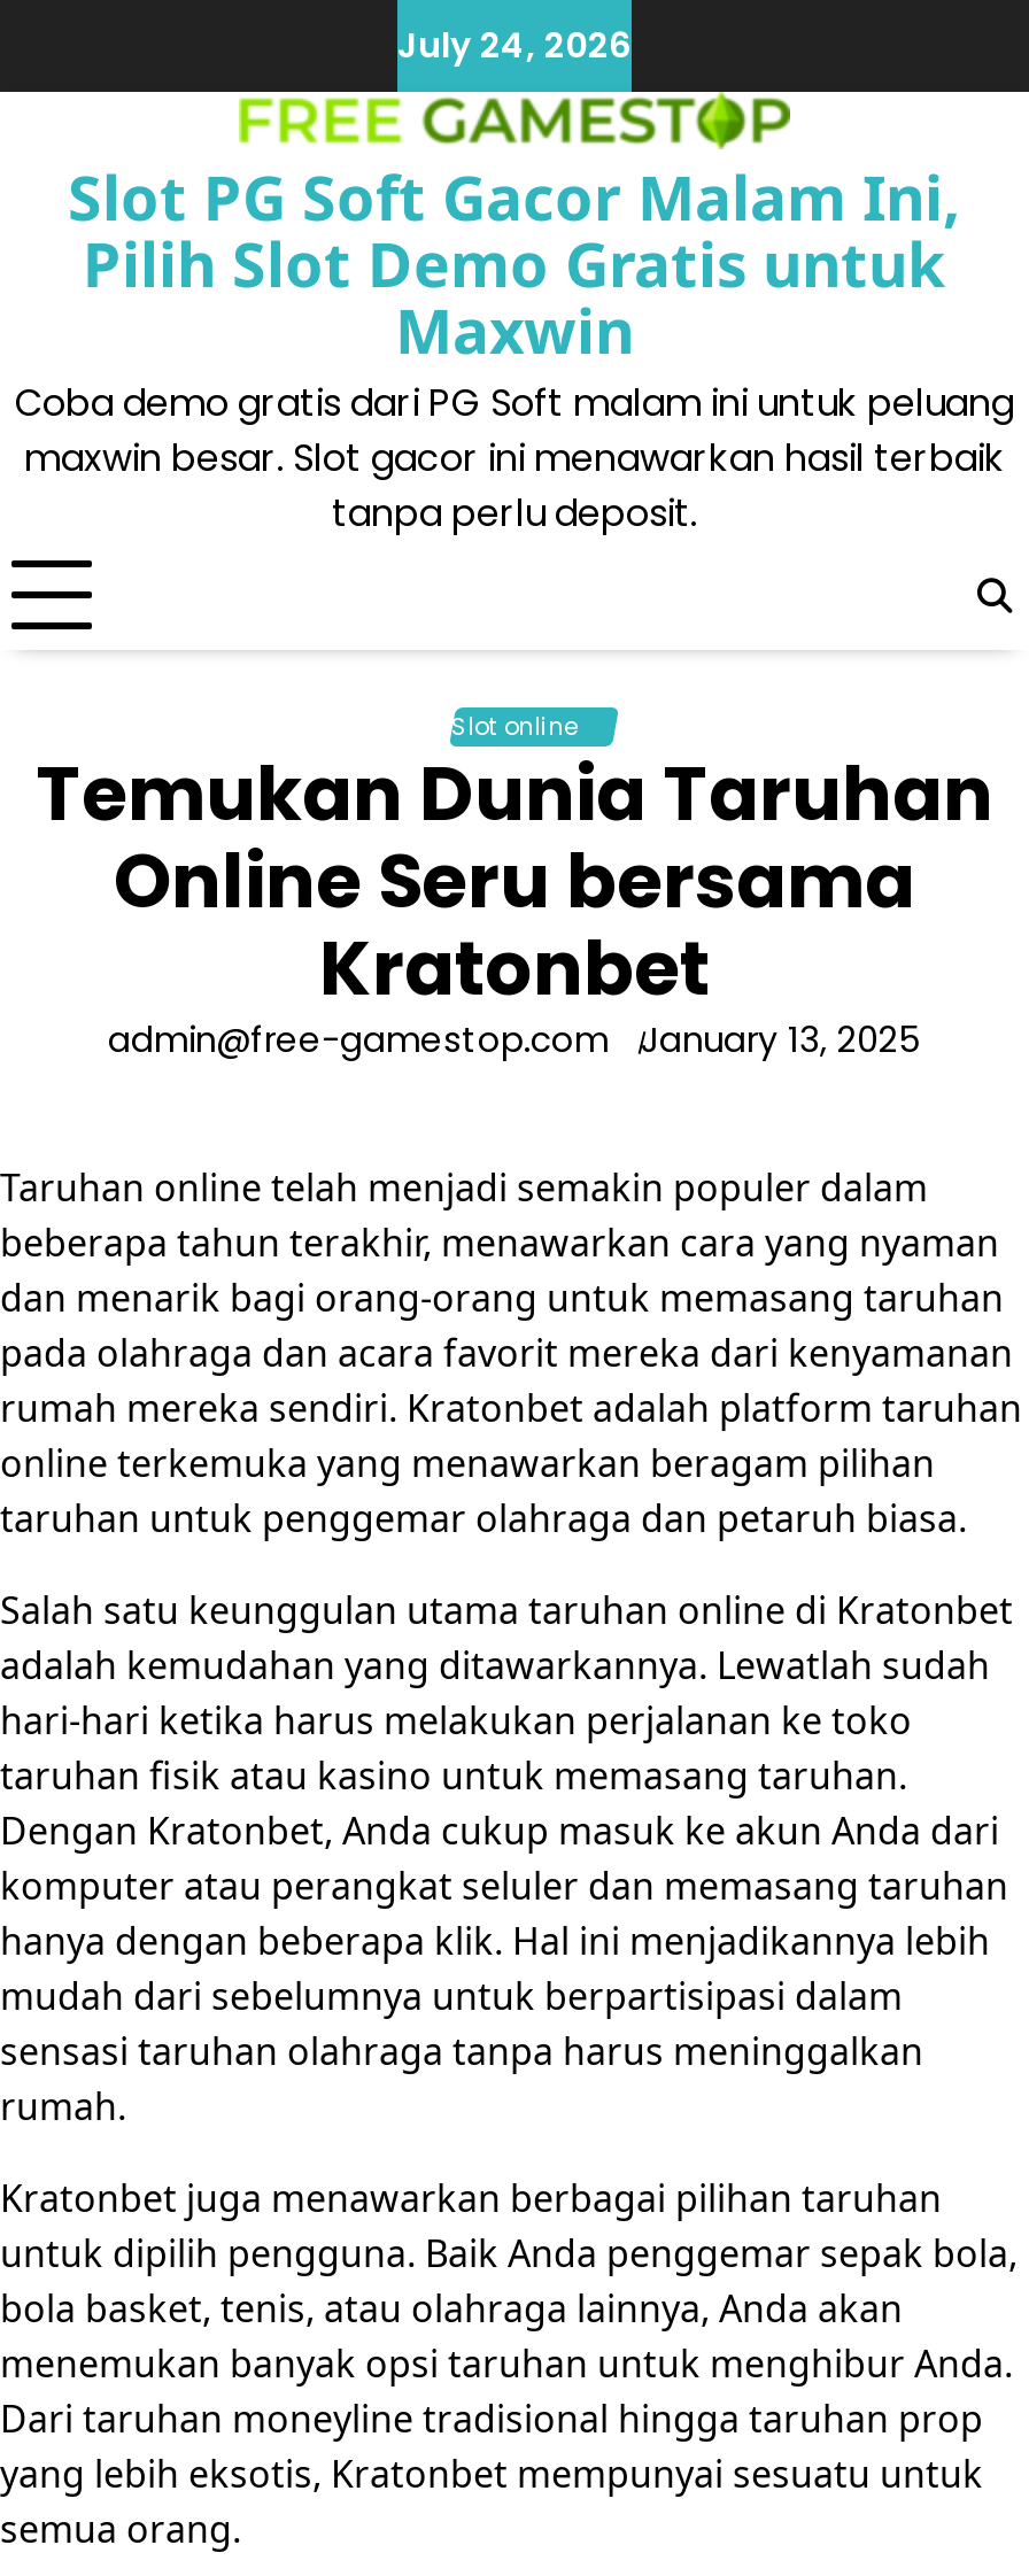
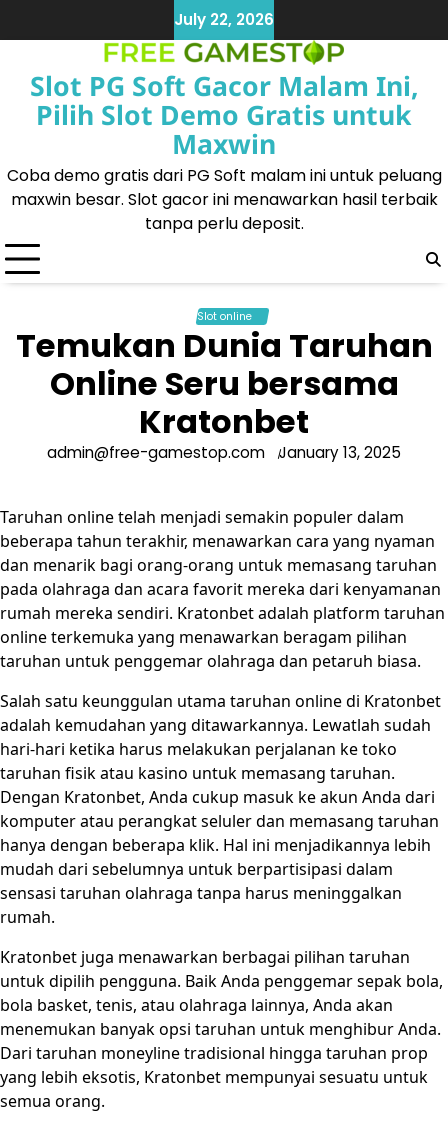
- July 24, 2026
+ July 22, 2026
